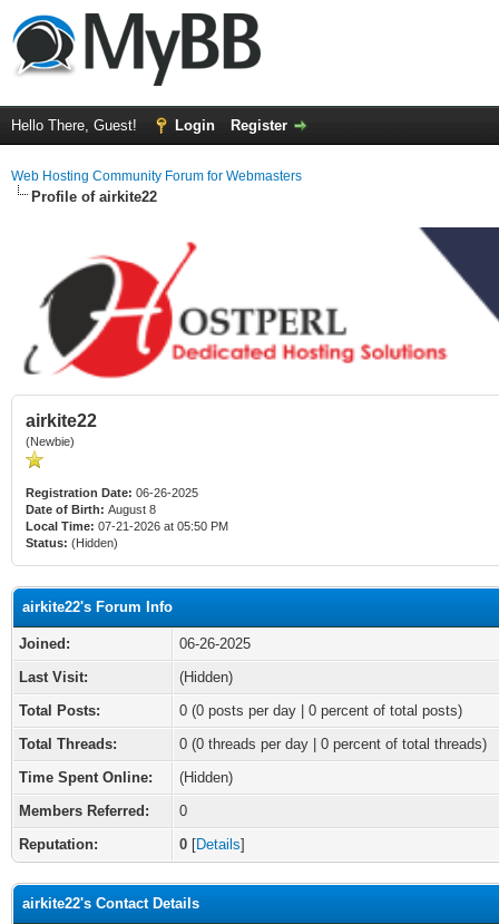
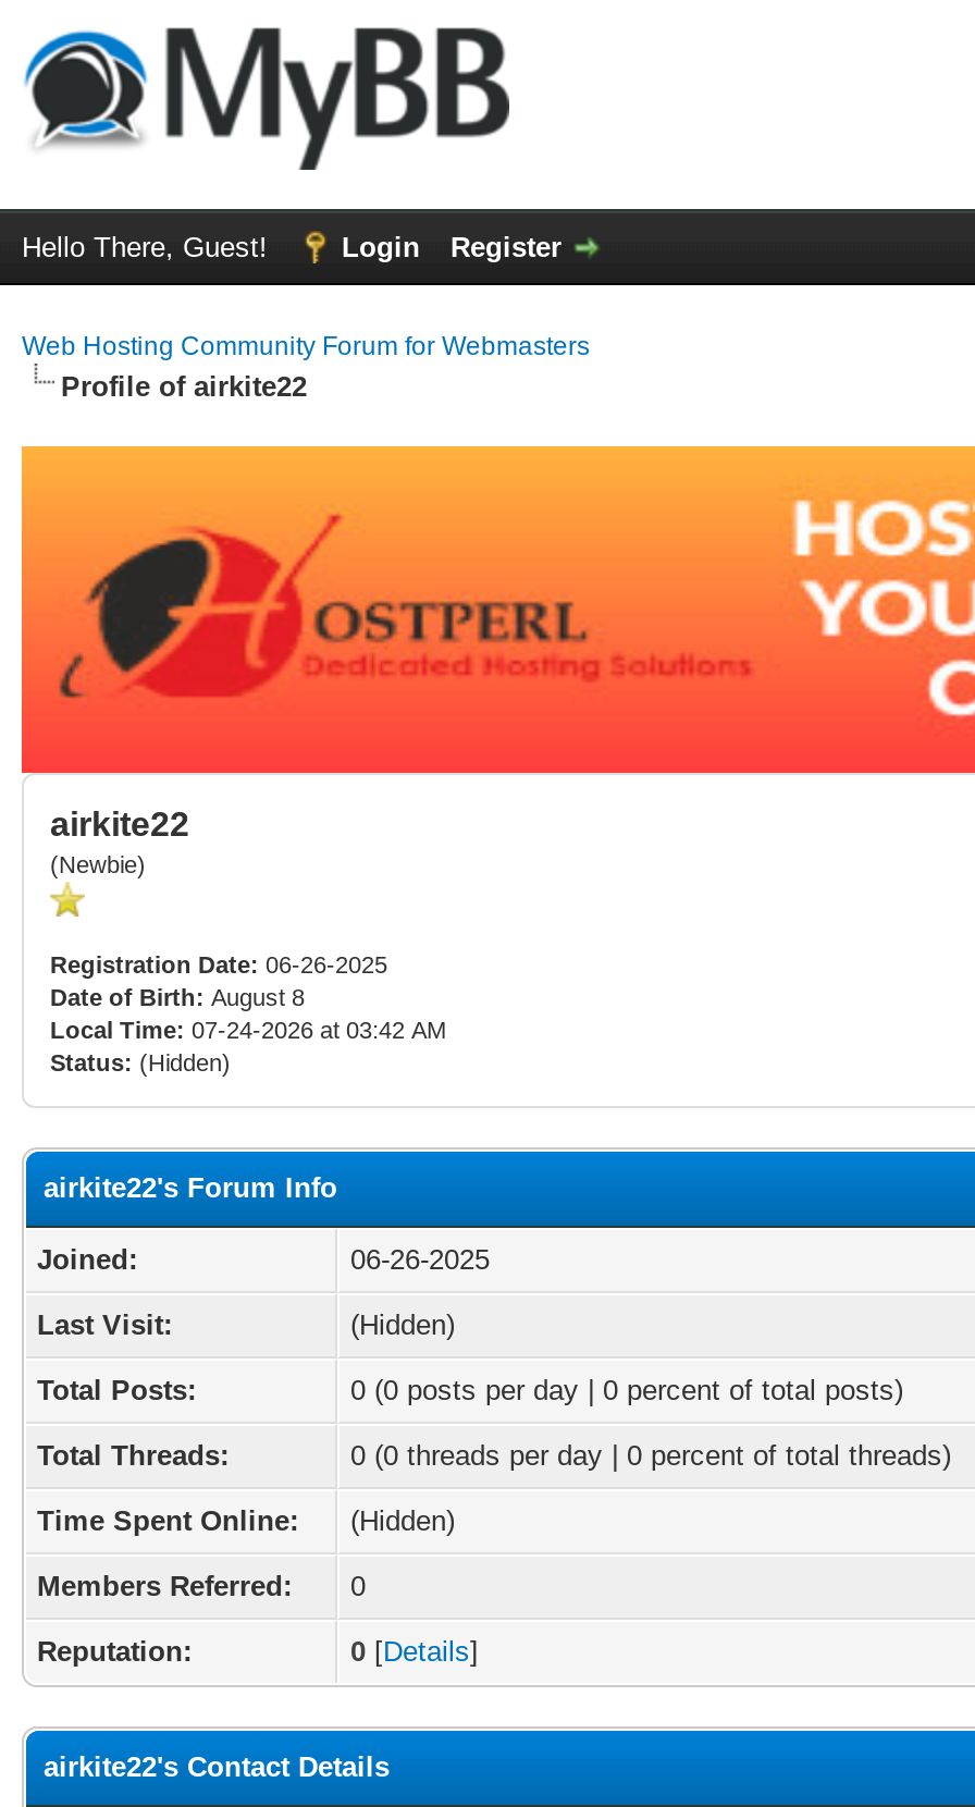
- [image]
+ [image]

- Local Time: 07-21-2026 at 05:50 PM
+ Local Time: 07-24-2026 at 03:42 AM
